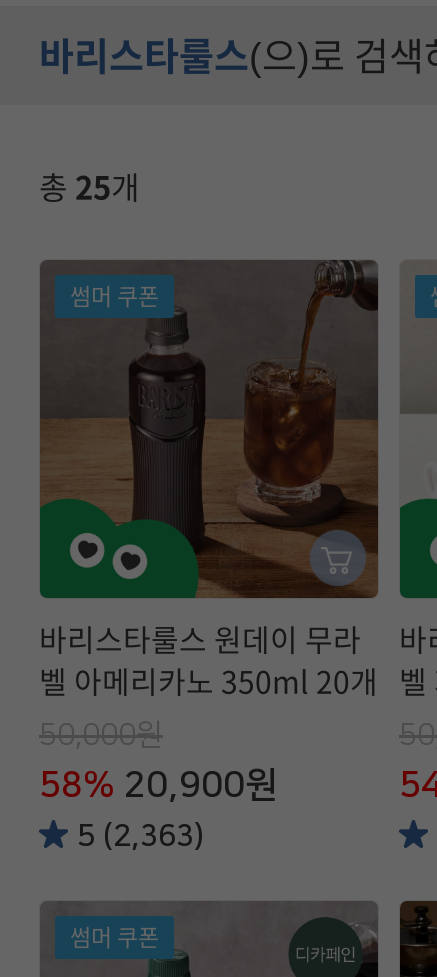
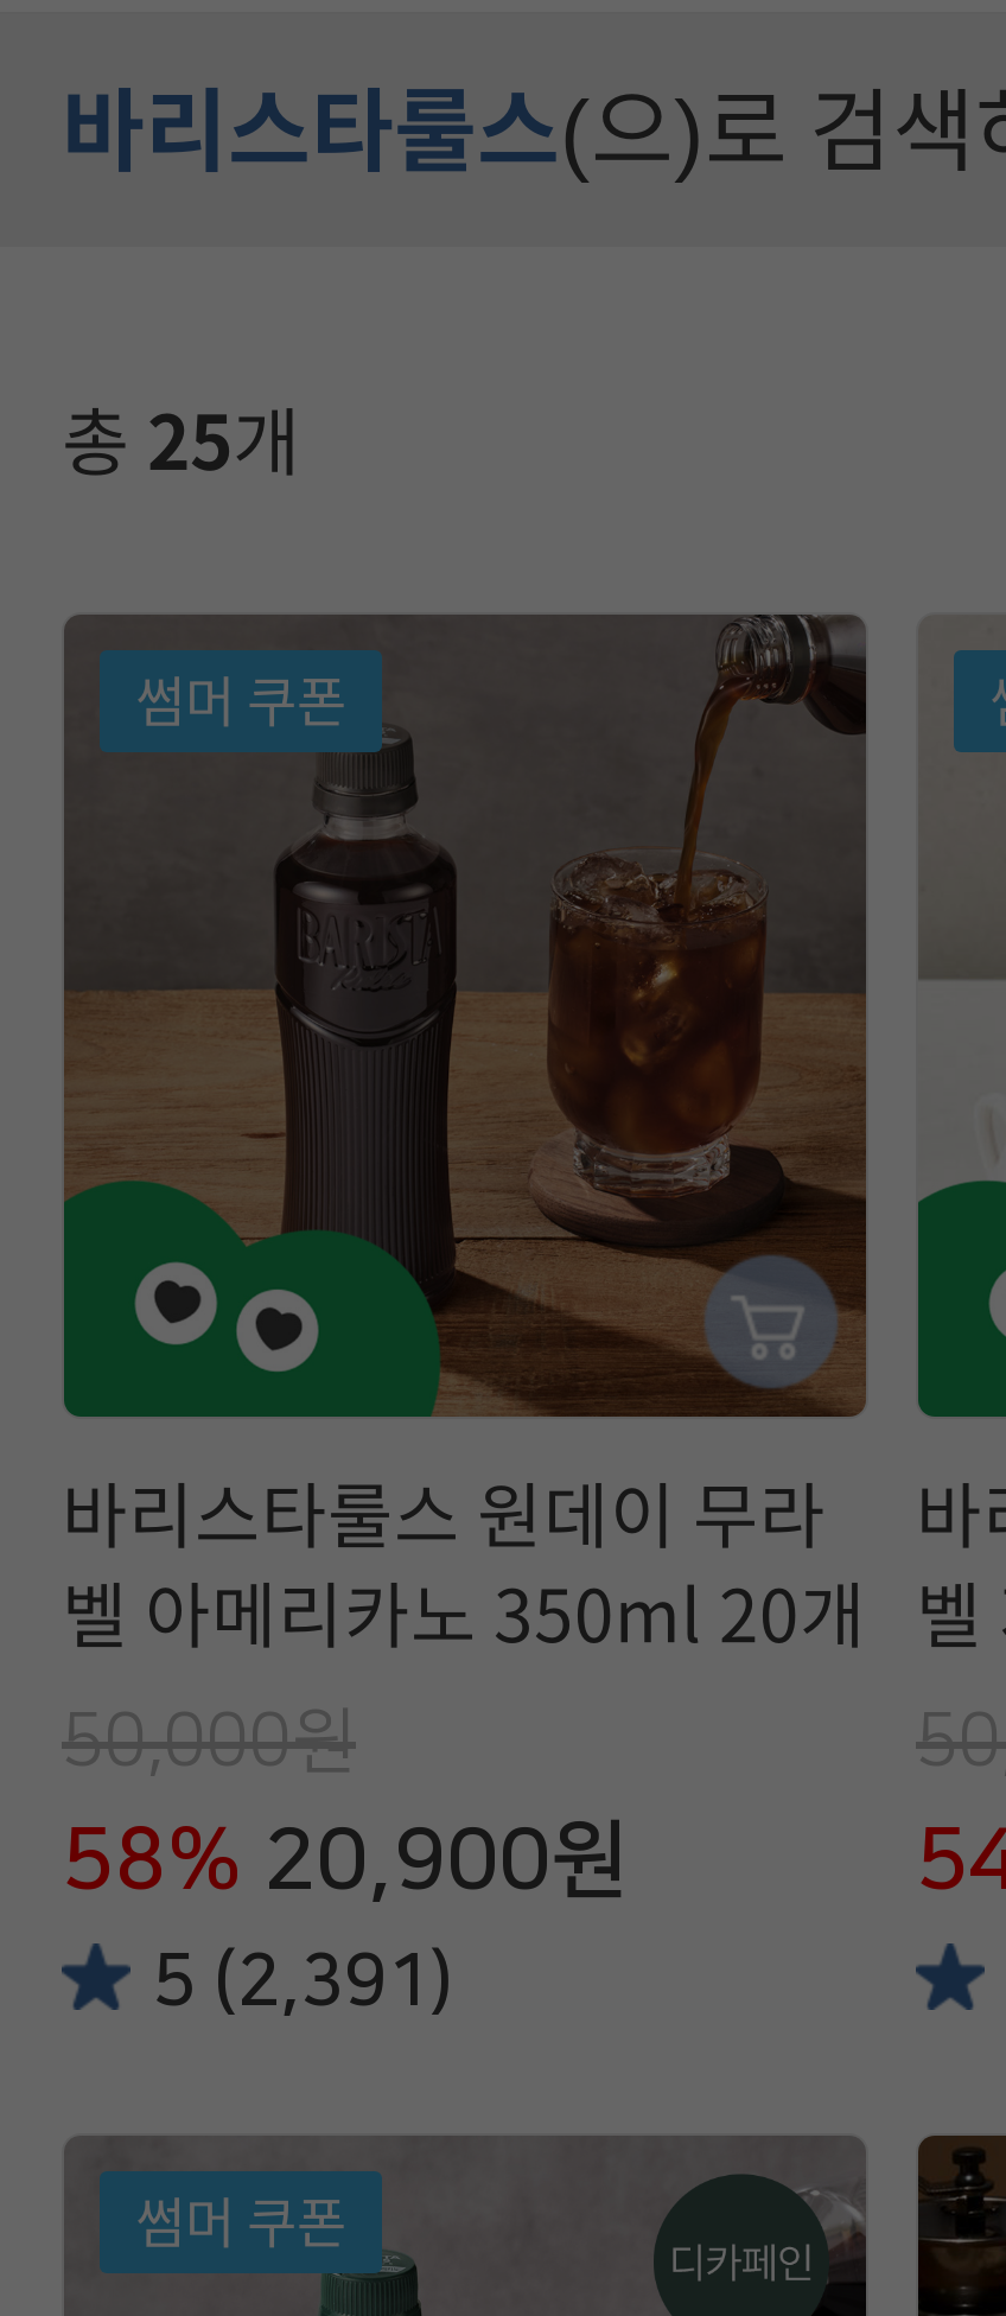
- 5 (2,363)
+ 5 (2,391)
